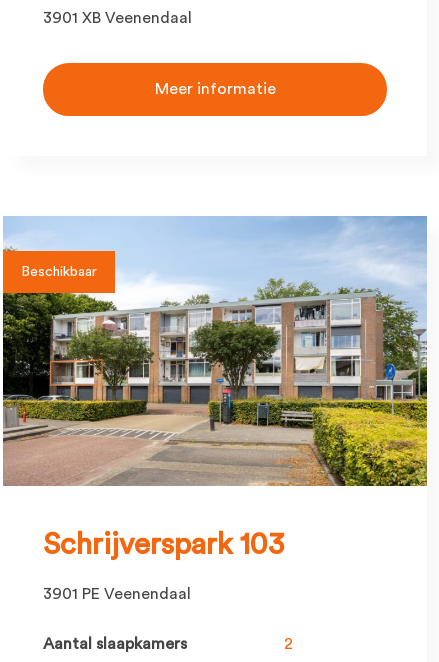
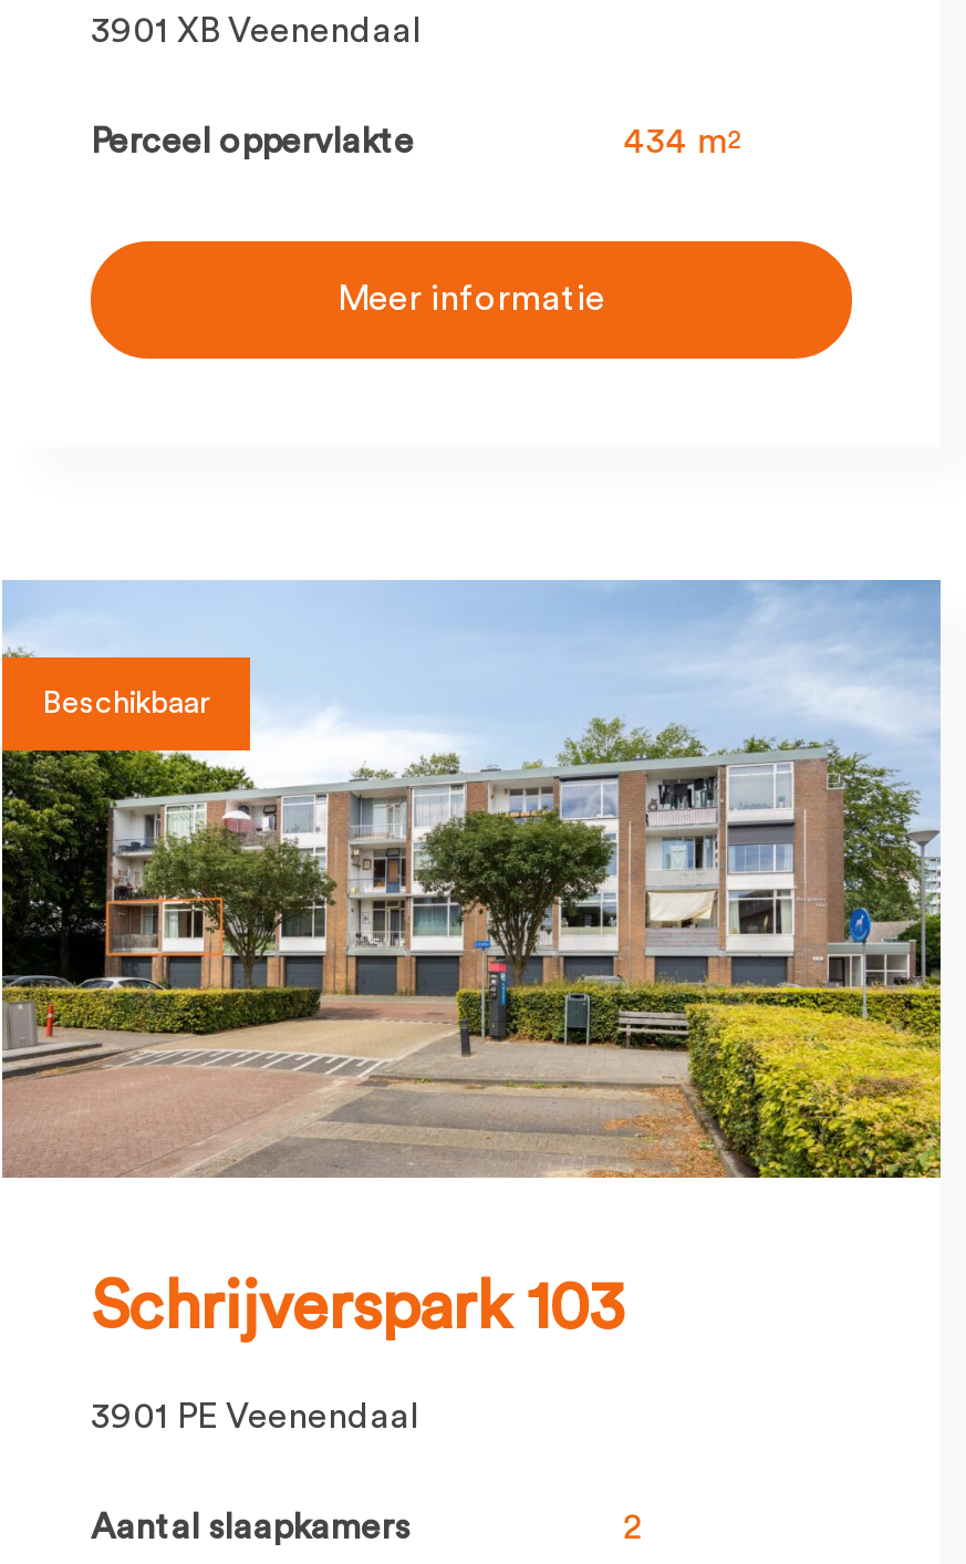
+ Perceel oppervlakte
+ 434 m2
